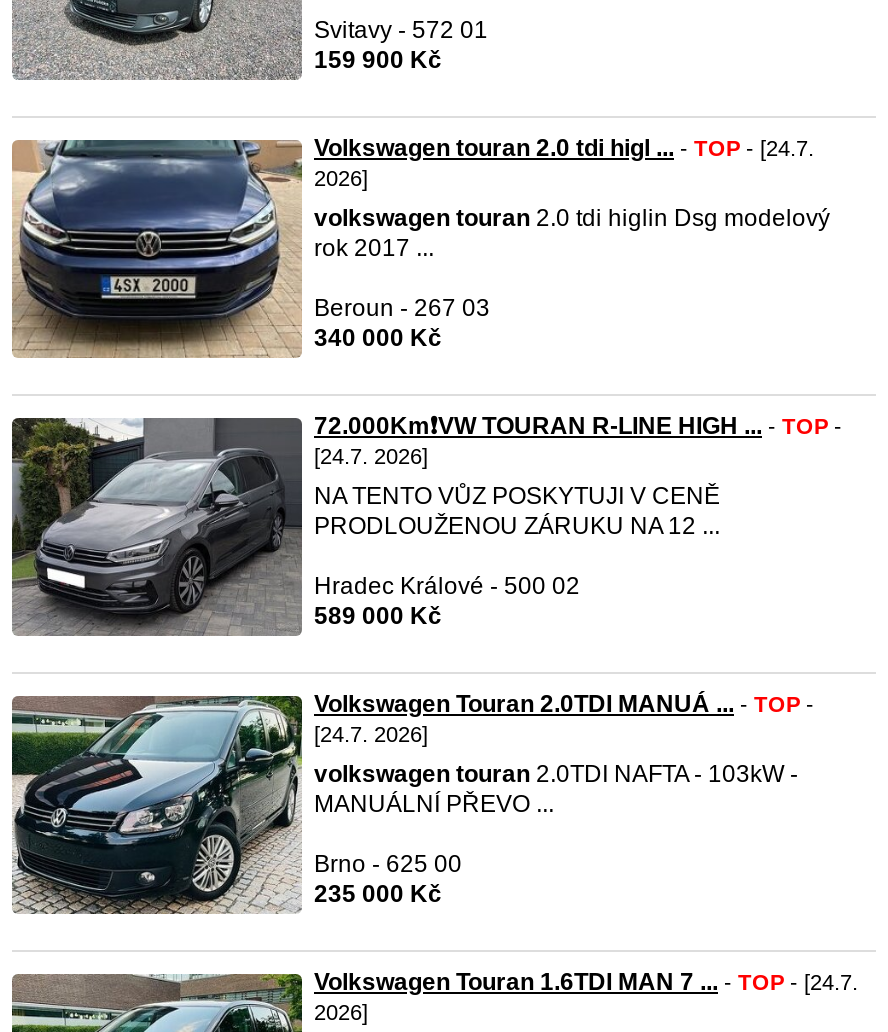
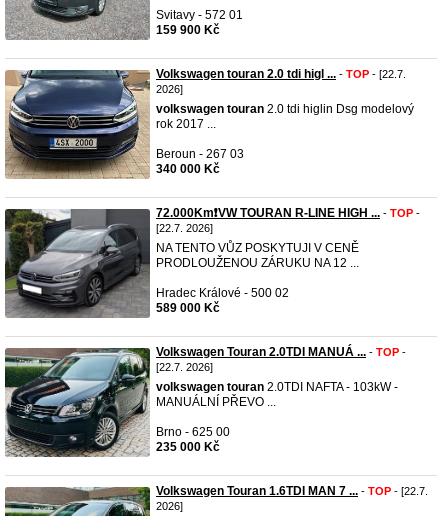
- Volkswagen touran 2.0 tdi higl ... - TOP - [24.7.
+ Volkswagen touran 2.0 tdi higl ... - TOP - [22.7.

- [24.7. 2026]
+ [22.7. 2026]

- [24.7. 2026]
+ [22.7. 2026]

- Volkswagen Touran 1.6TDI MAN 7 ... - TOP - [24.7.
+ Volkswagen Touran 1.6TDI MAN 7 ... - TOP - [22.7.
